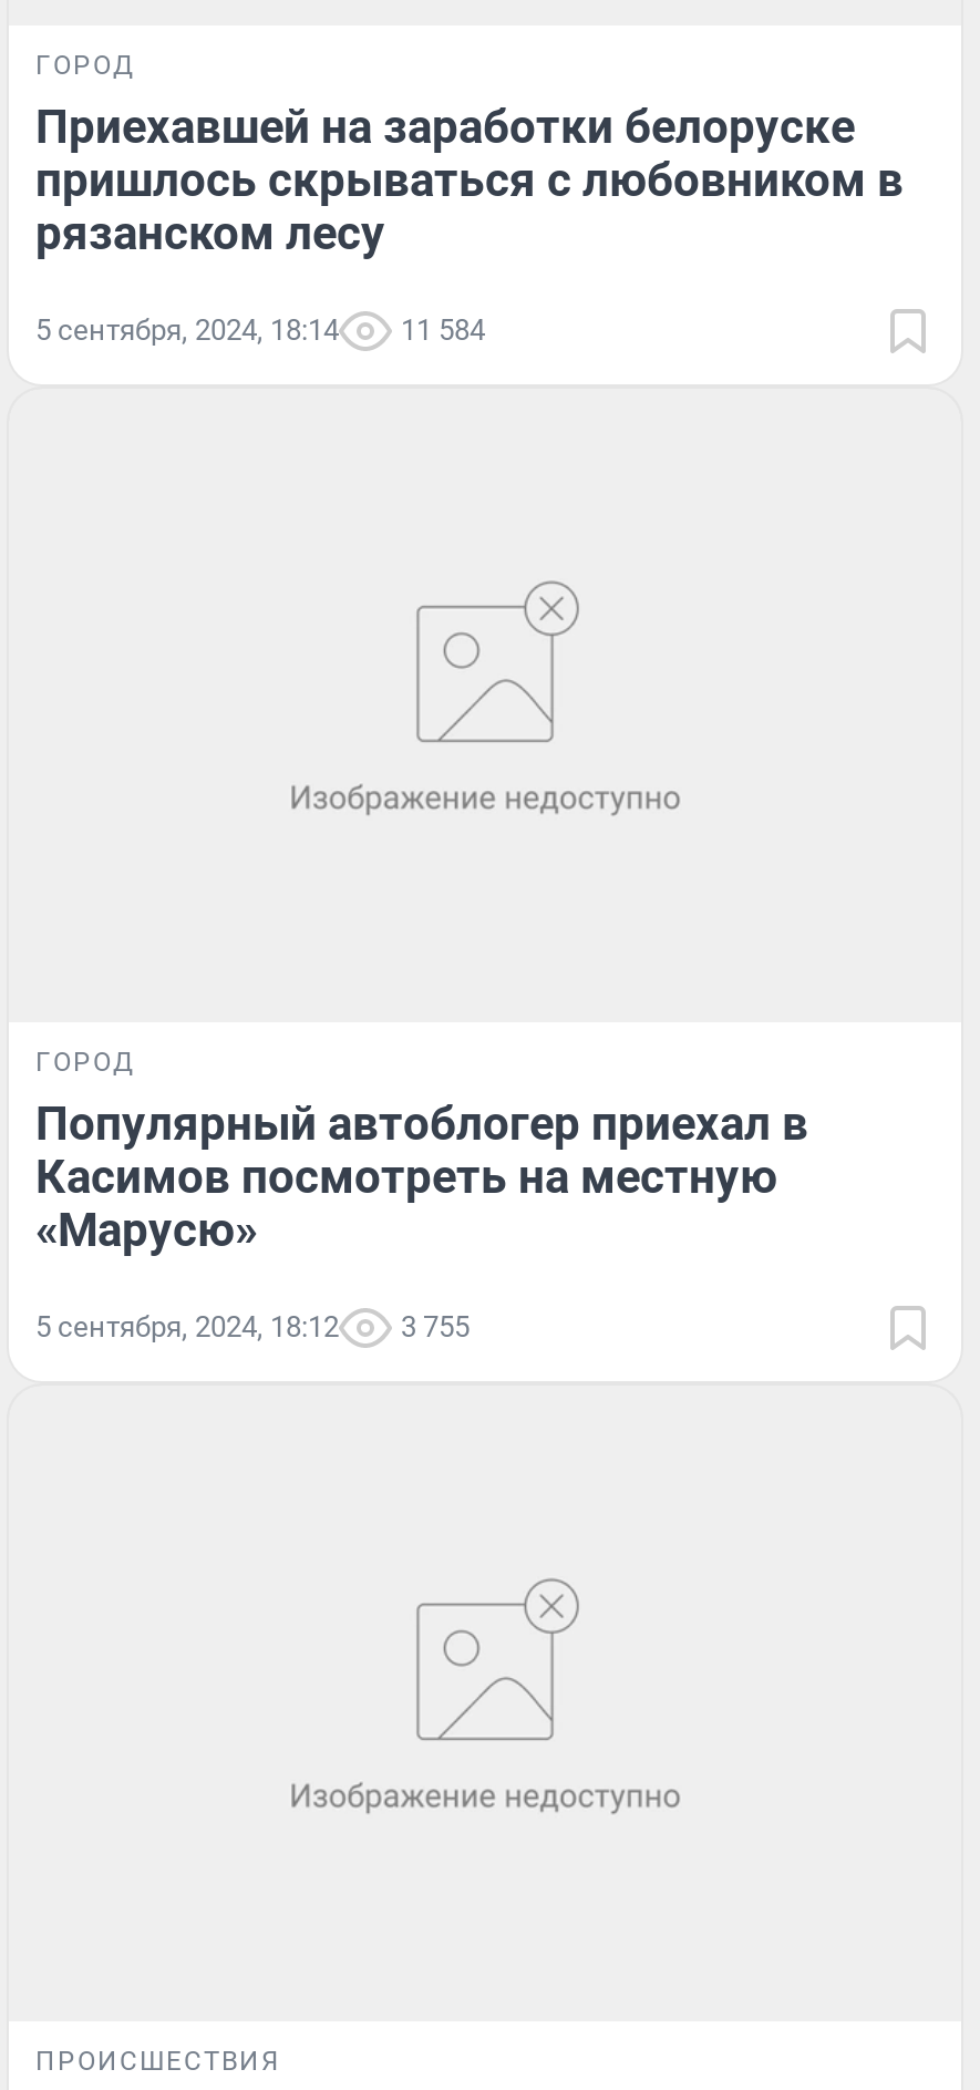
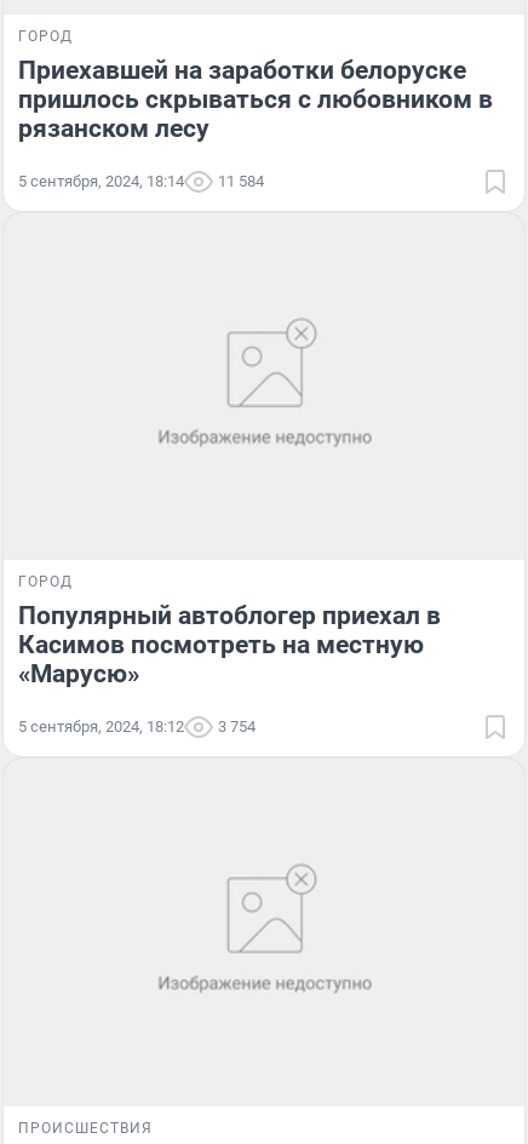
- 5 сентября, 2024, 18:12 3 755
+ 5 сентября, 2024, 18:12 3 754
